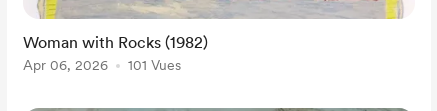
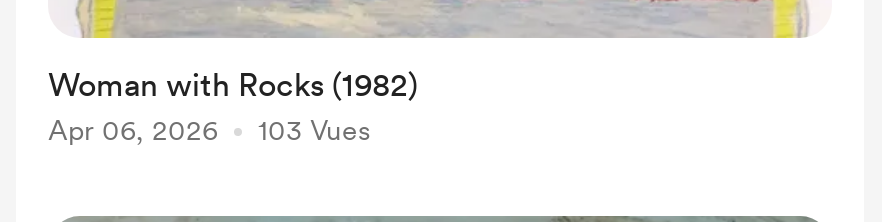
- Apr 06, 2026 101 Vues
+ Apr 06, 2026 103 Vues
